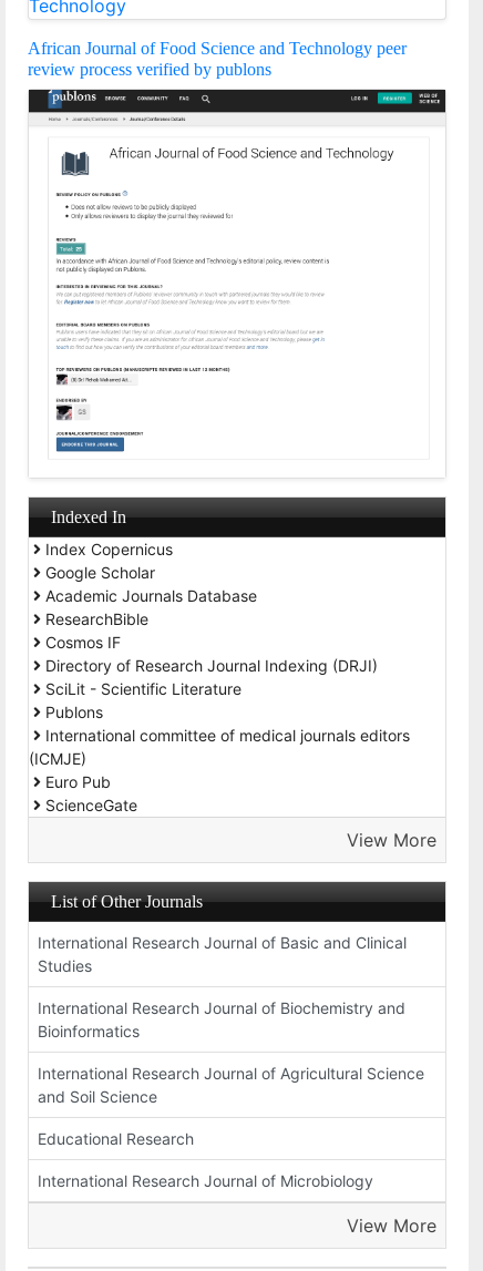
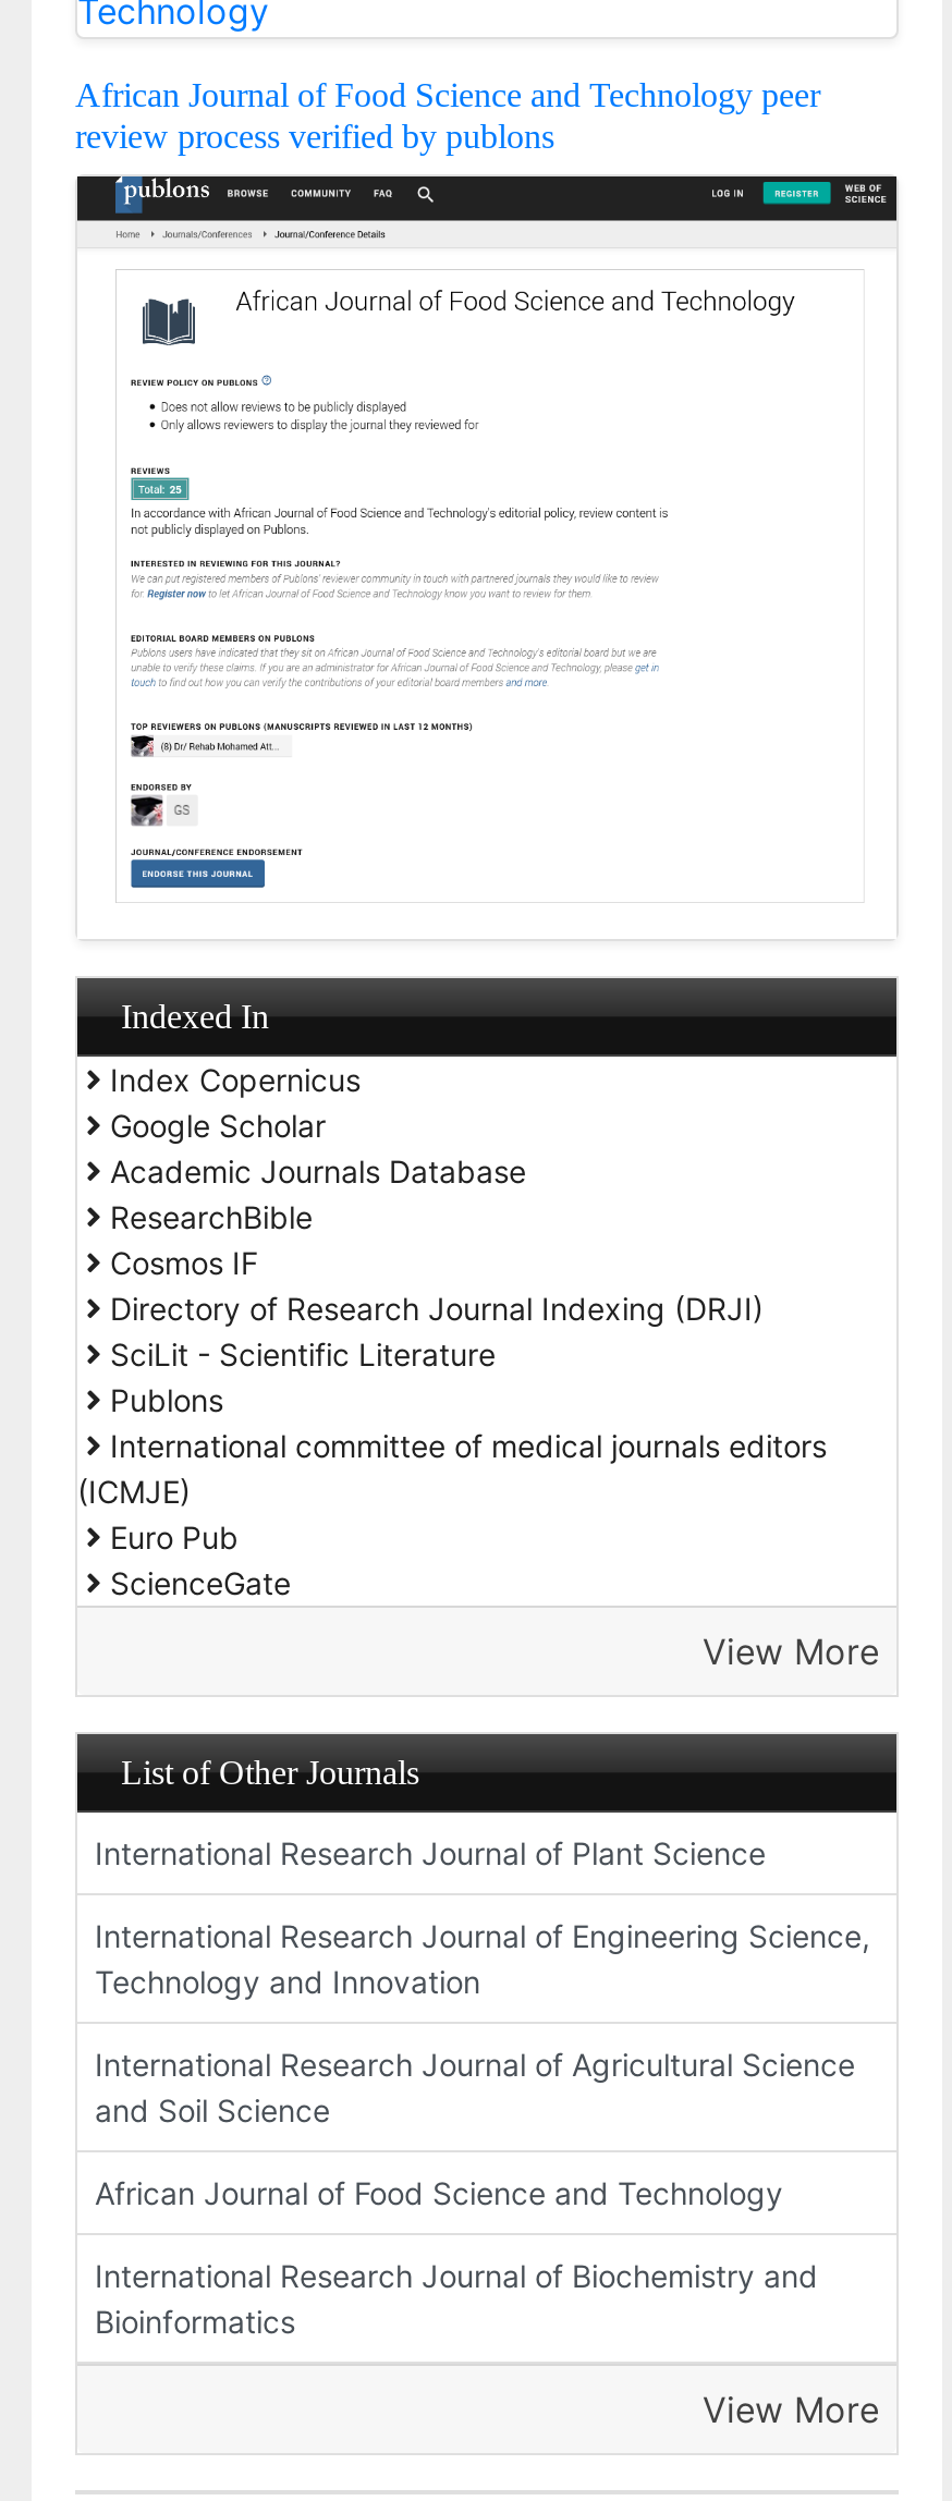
- International Research Journal of Basic and Clinical
- Studies
+ International Research Journal of Plant Science
+ International Research Journal of Engineering Science,
+ Technology and Innovation
+ African Journal of Food Science and Technology

moved down: International Research Journal of Biochemistry and | Bioinformatics

moved up: International Research Journal of Agricultural Science | and Soil Science

- Educational Research
- International Research Journal of Microbiology
